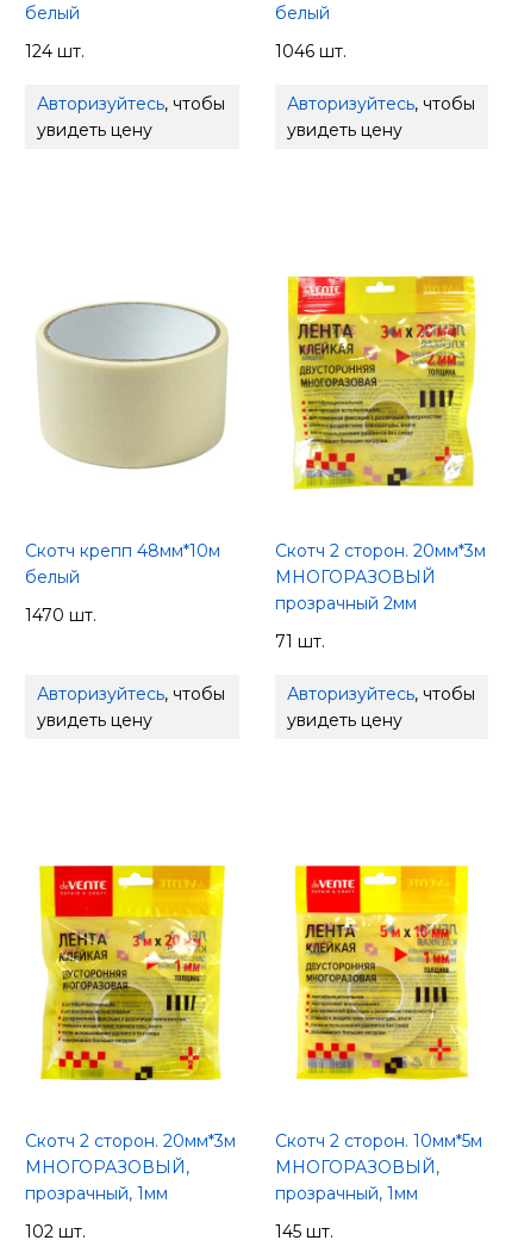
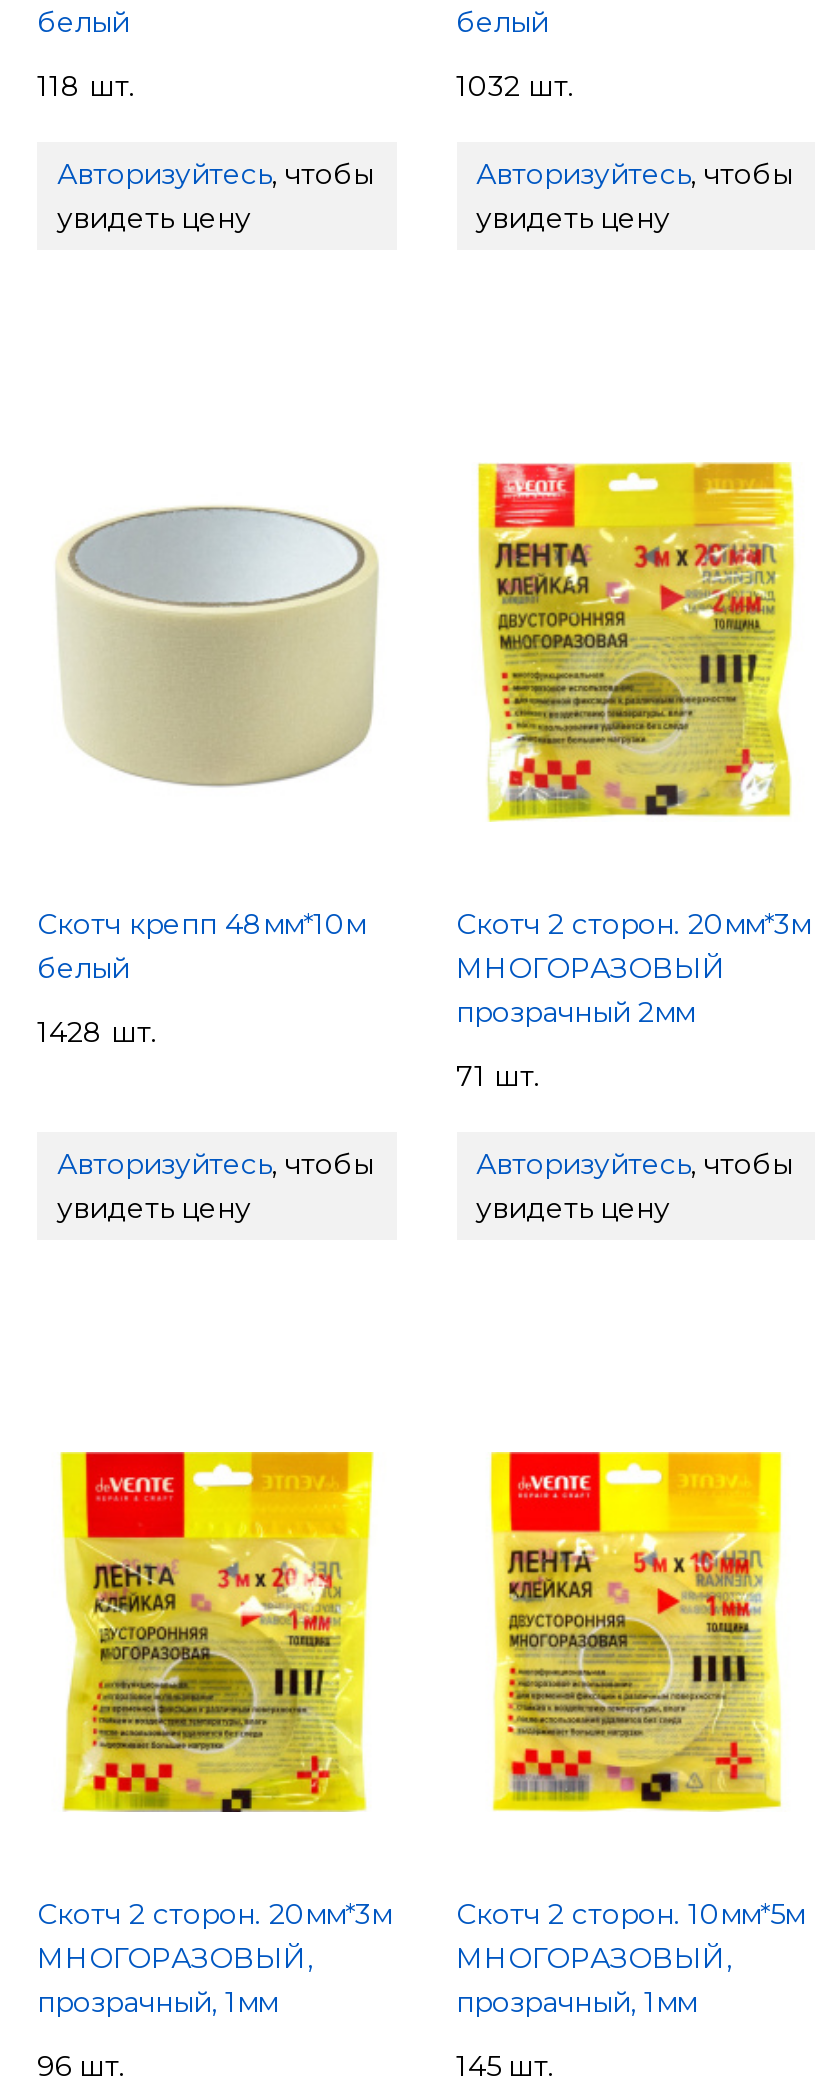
- 124 шт.
+ 118 шт.

- 1046 шт.
+ 1032 шт.

- 1470 шт.
+ 1428 шт.

- 102 шт.
+ 96 шт.
